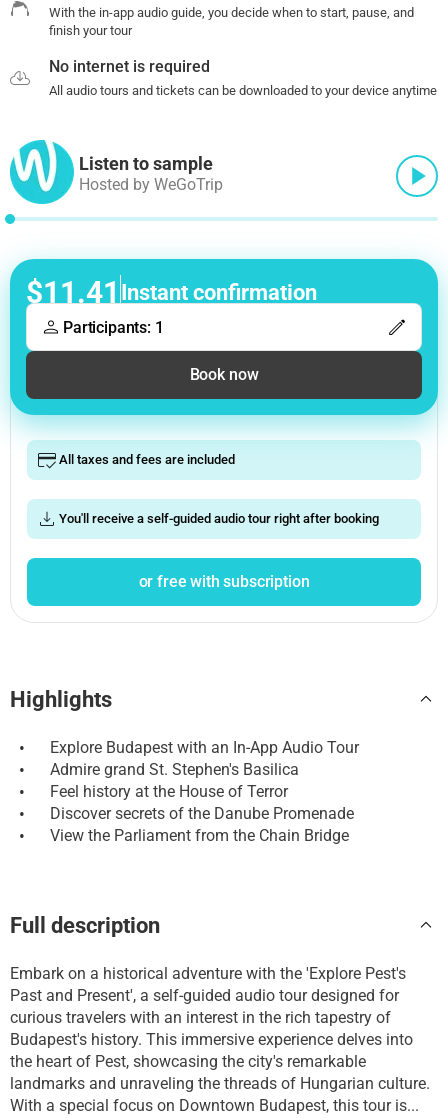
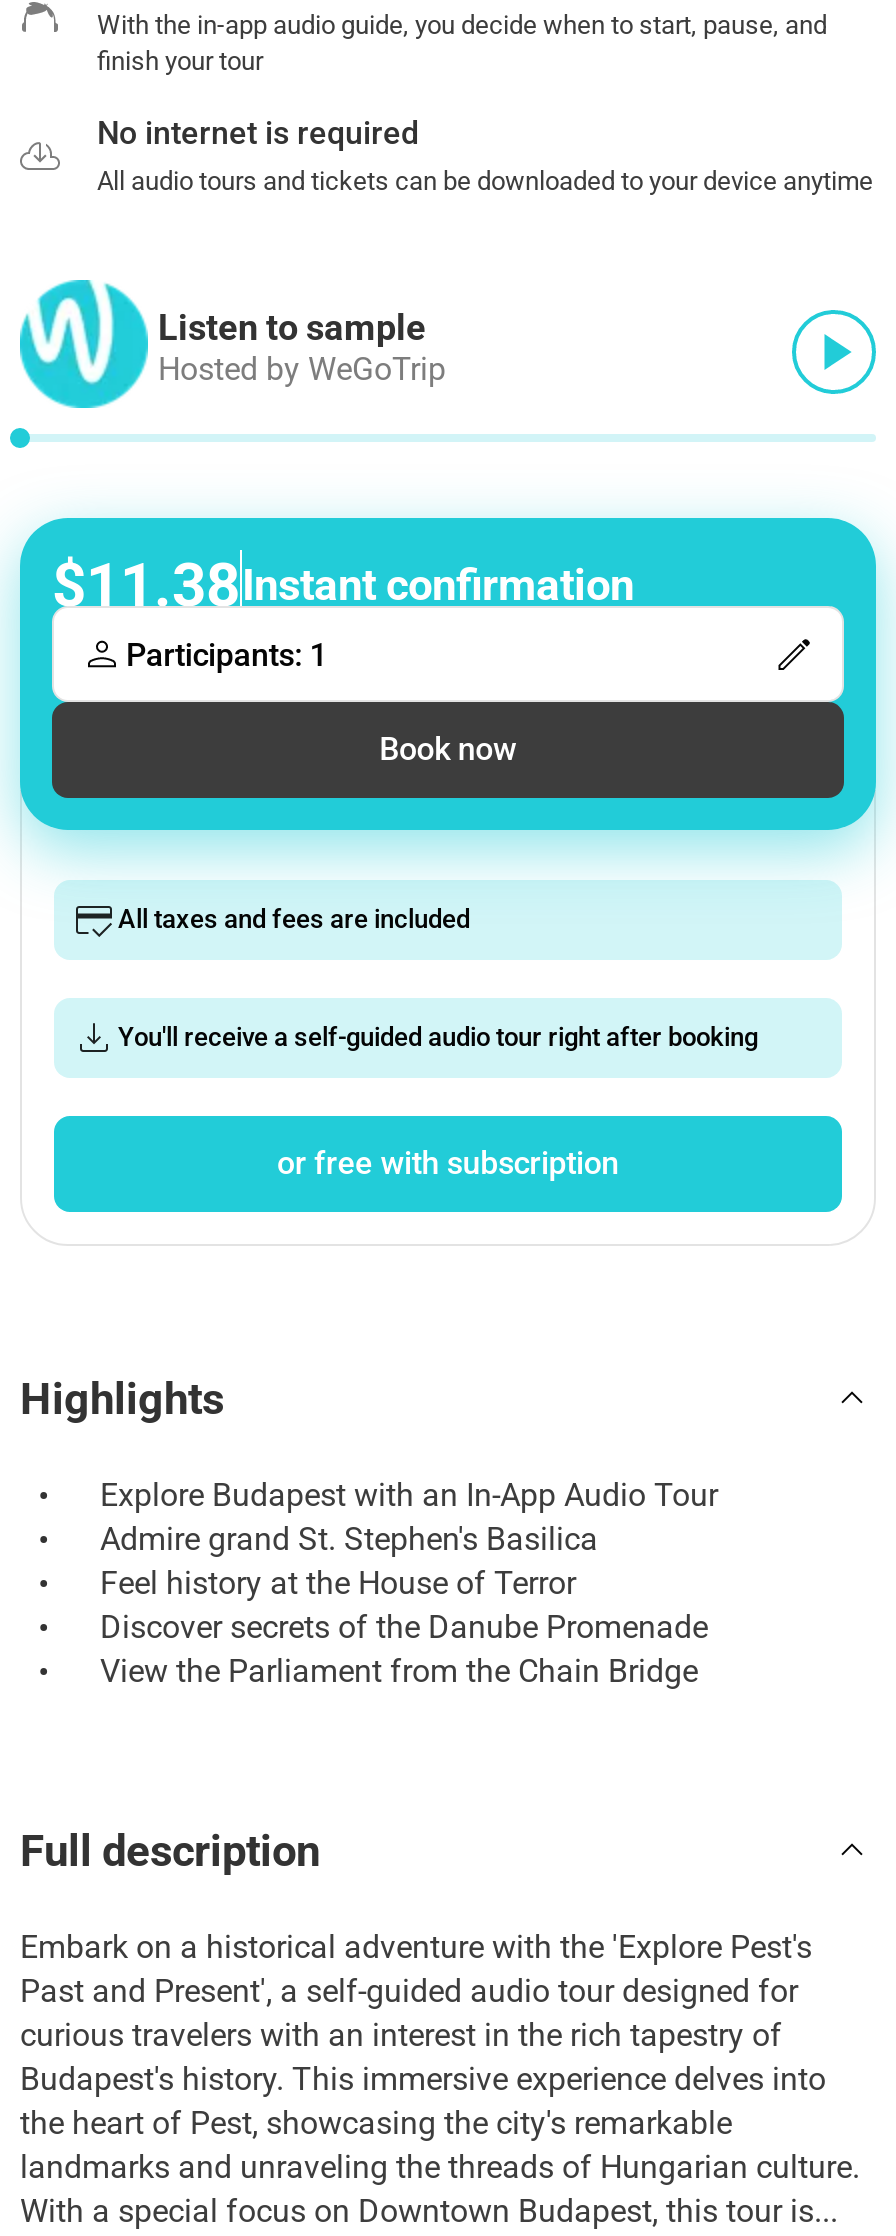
- $11.41Instant confirmation
+ $11.38Instant confirmation
